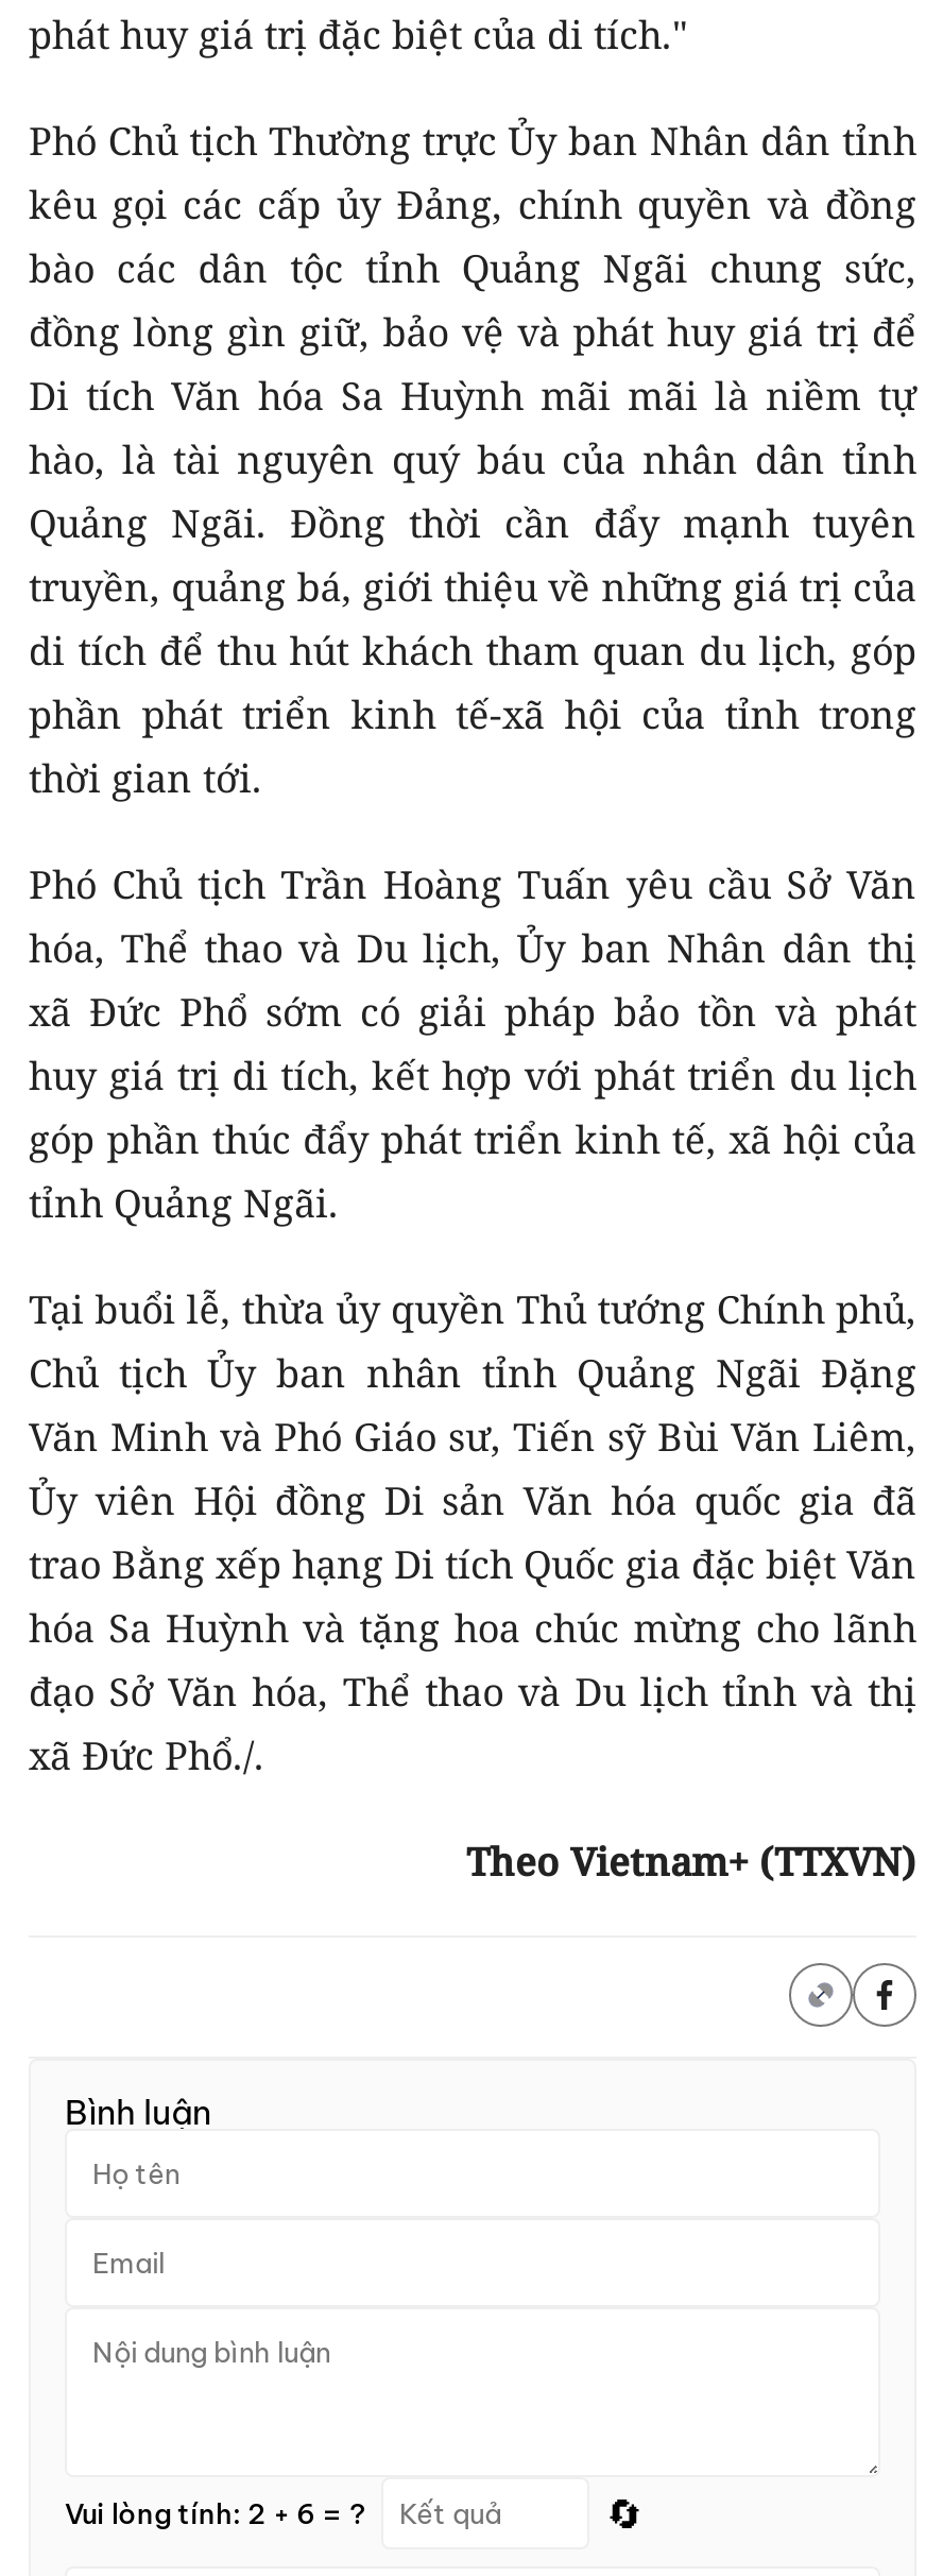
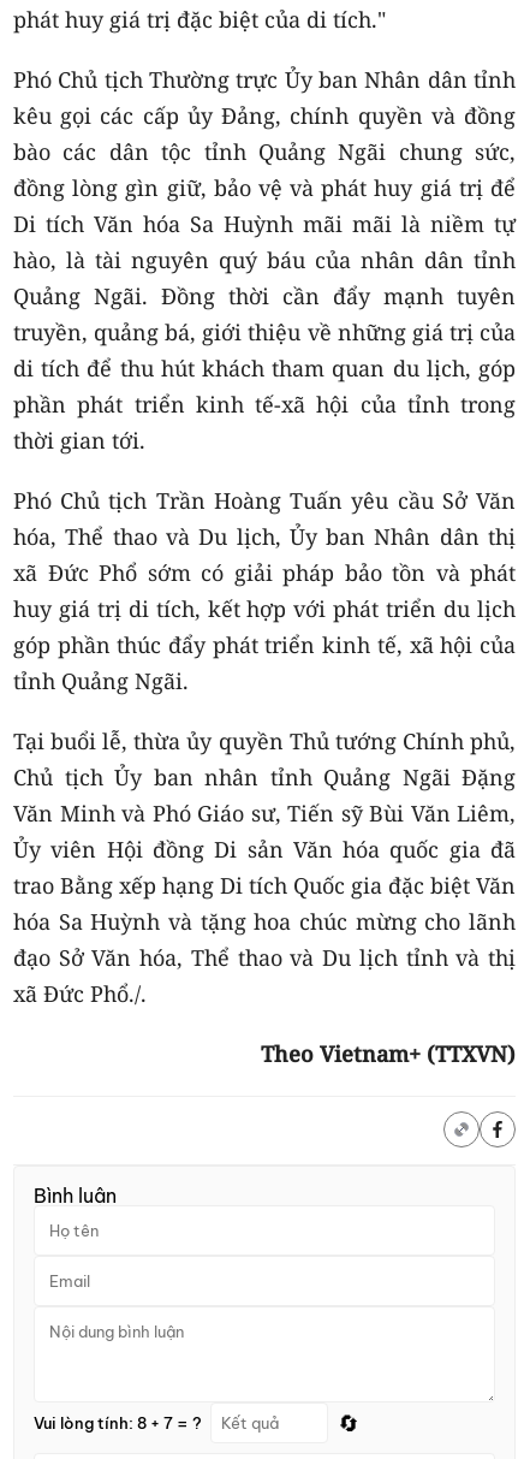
- Vui lòng tính: 2 + 6 = ?
+ Vui lòng tính: 8 + 7 = ?
